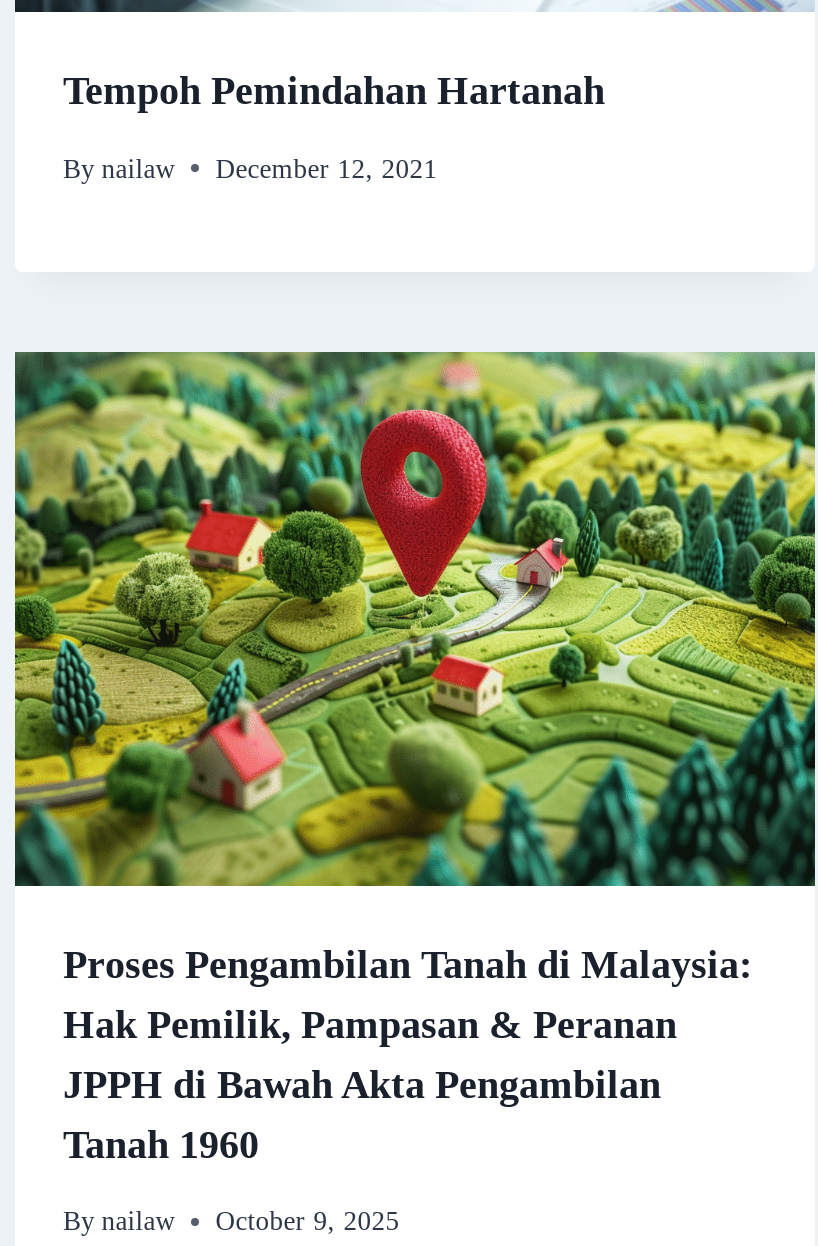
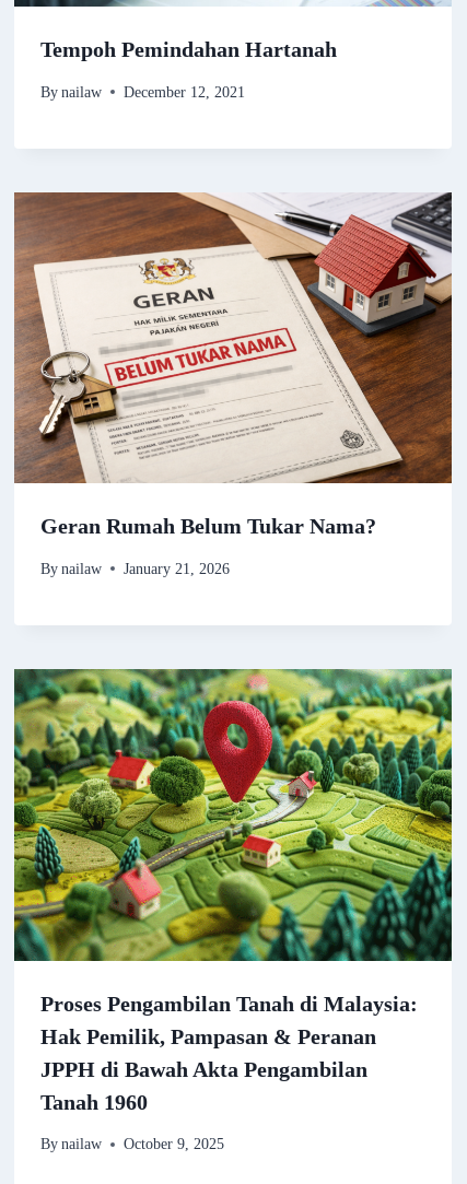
+ [image]
+ Geran Rumah Belum Tukar Nama?
+ By nailaw
+ January 21, 2026
